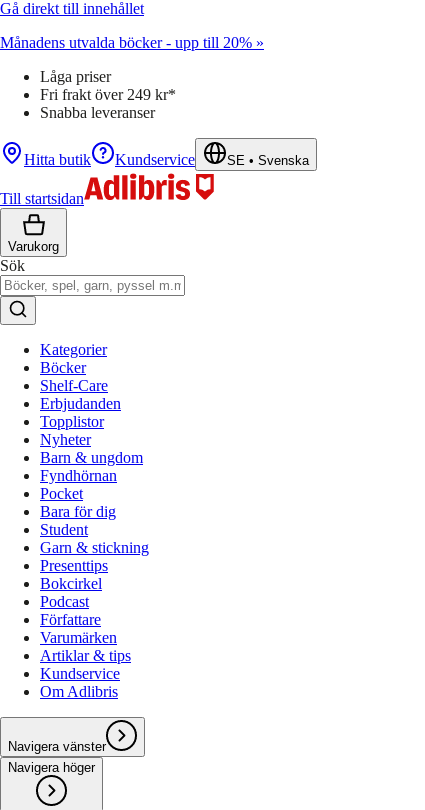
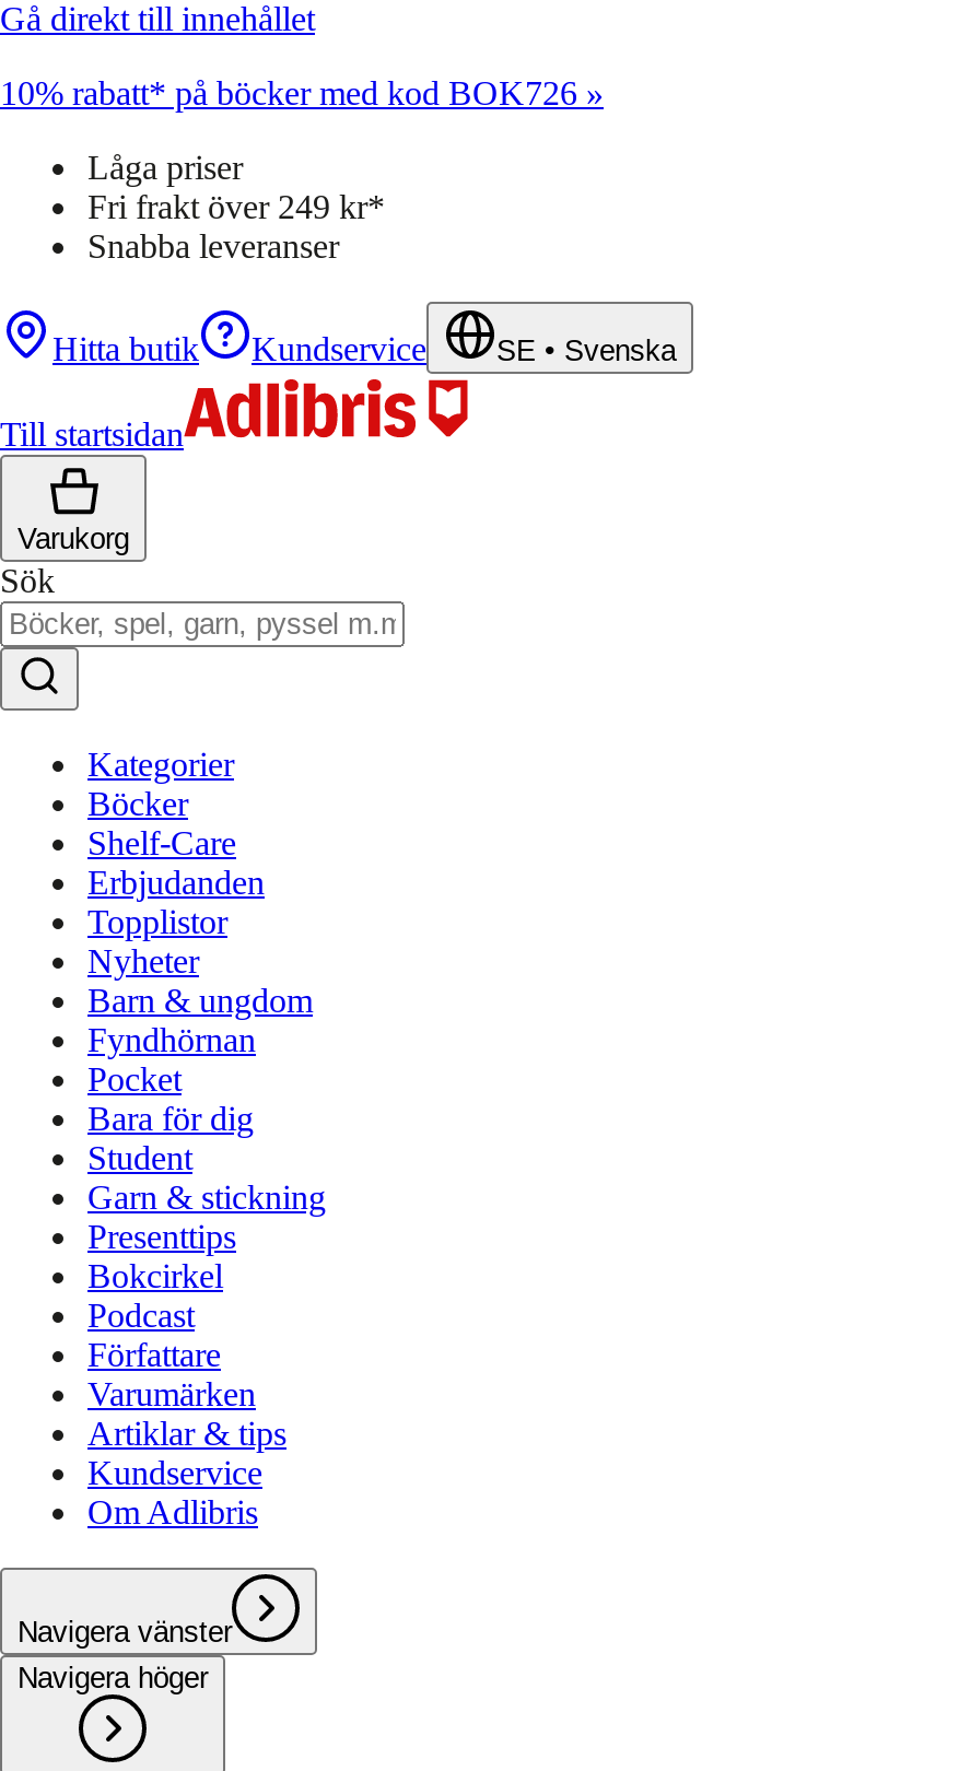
- Månadens utvalda böcker - upp till 20% »
+ 10% rabatt* på böcker med kod BOK726 »
